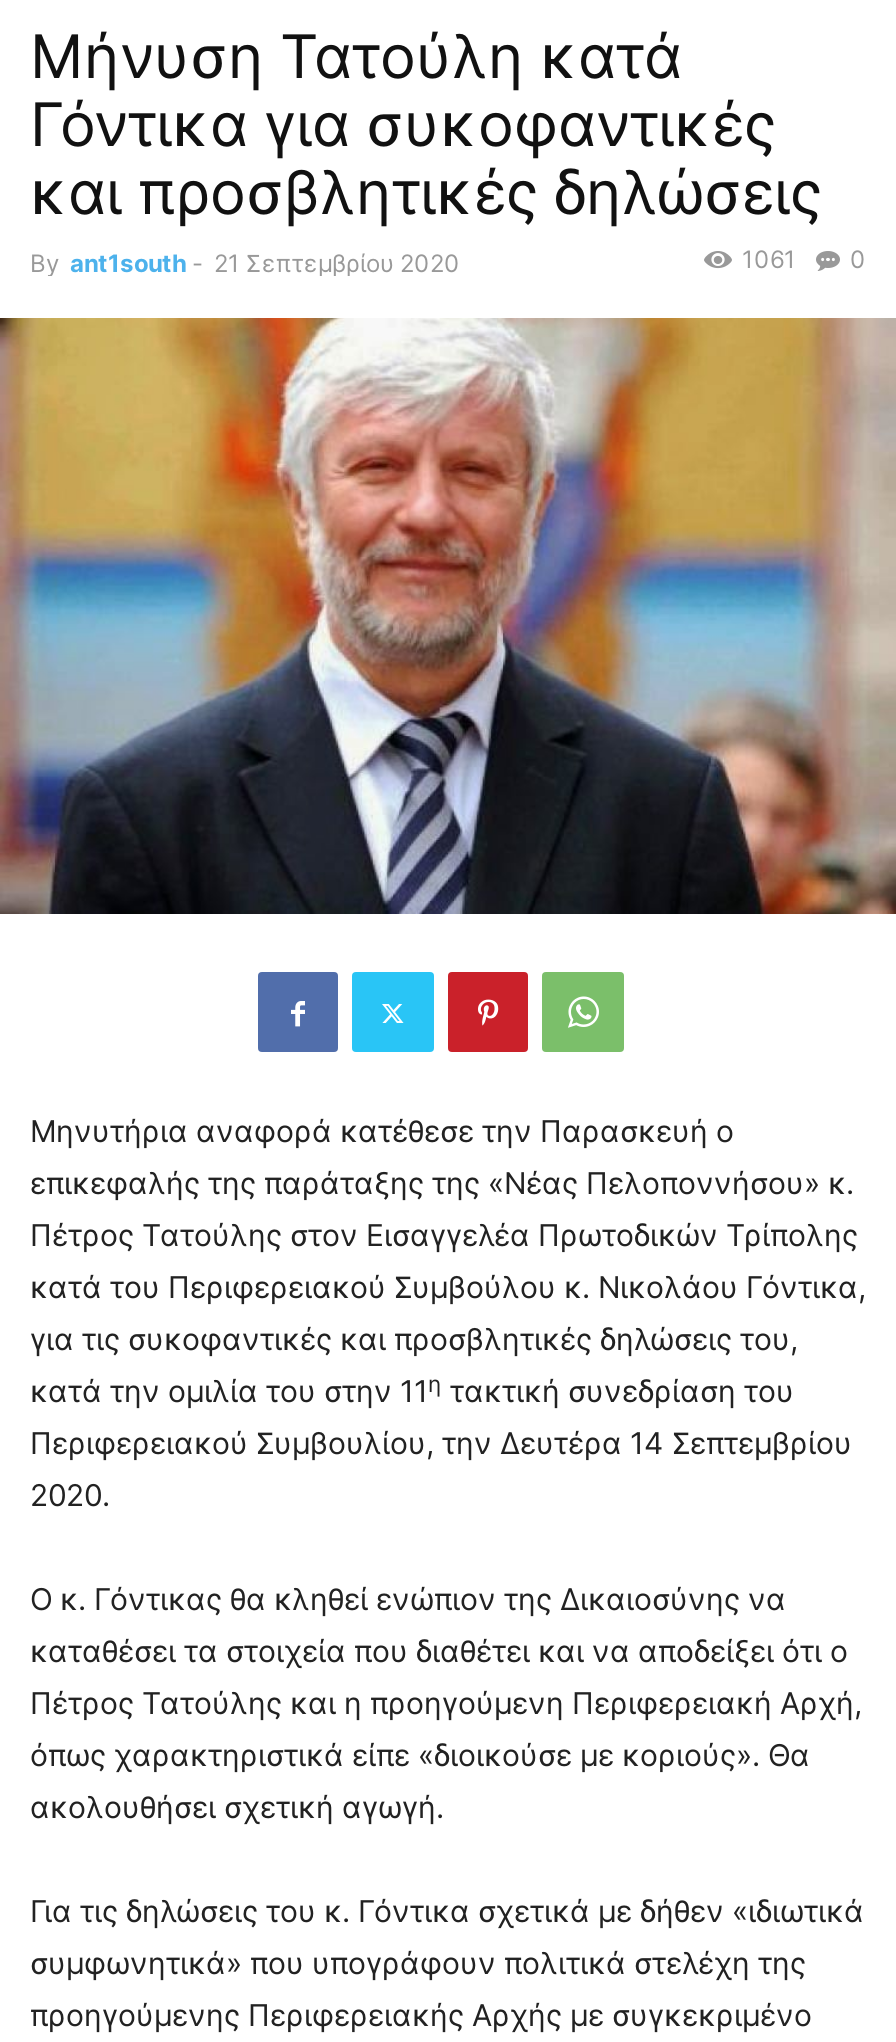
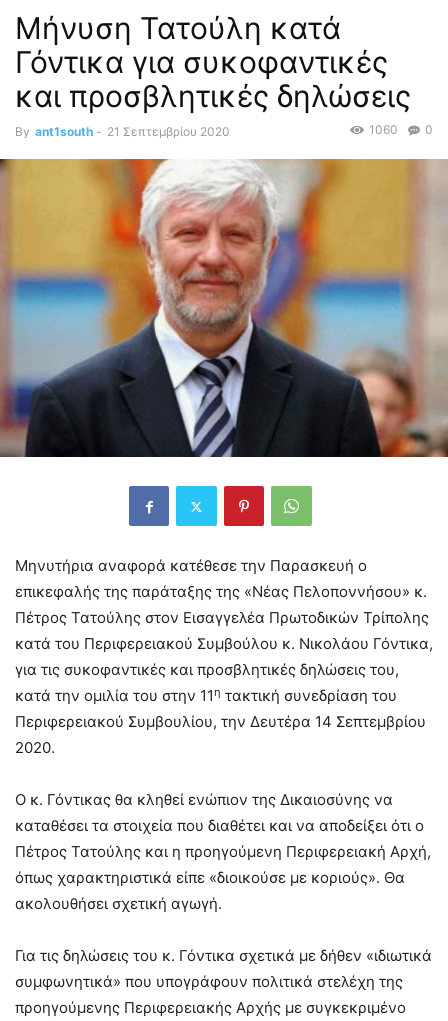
- 1061 0
+ 1060 0
